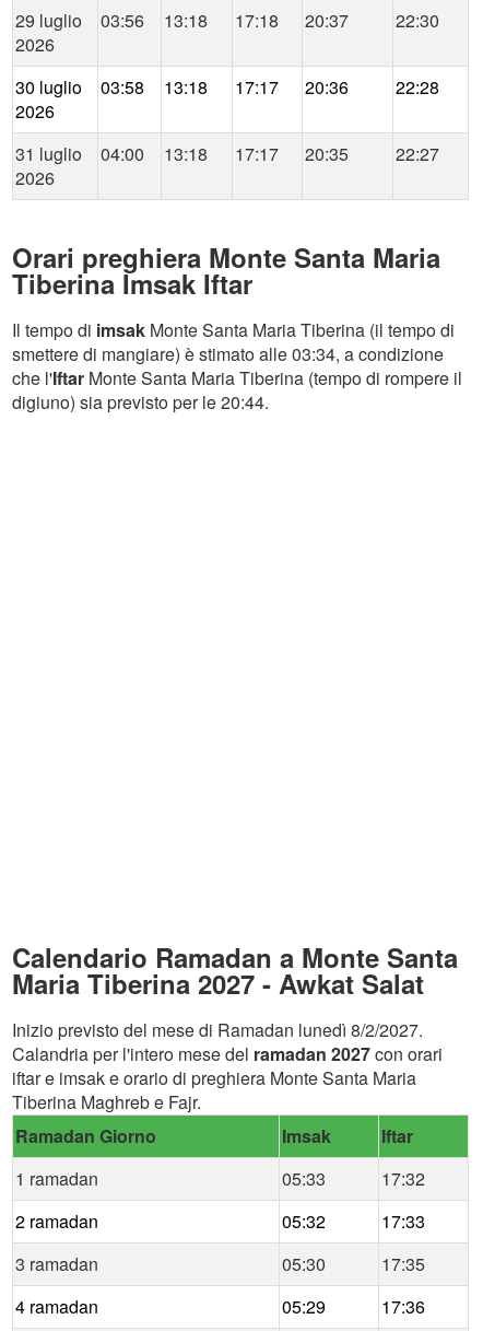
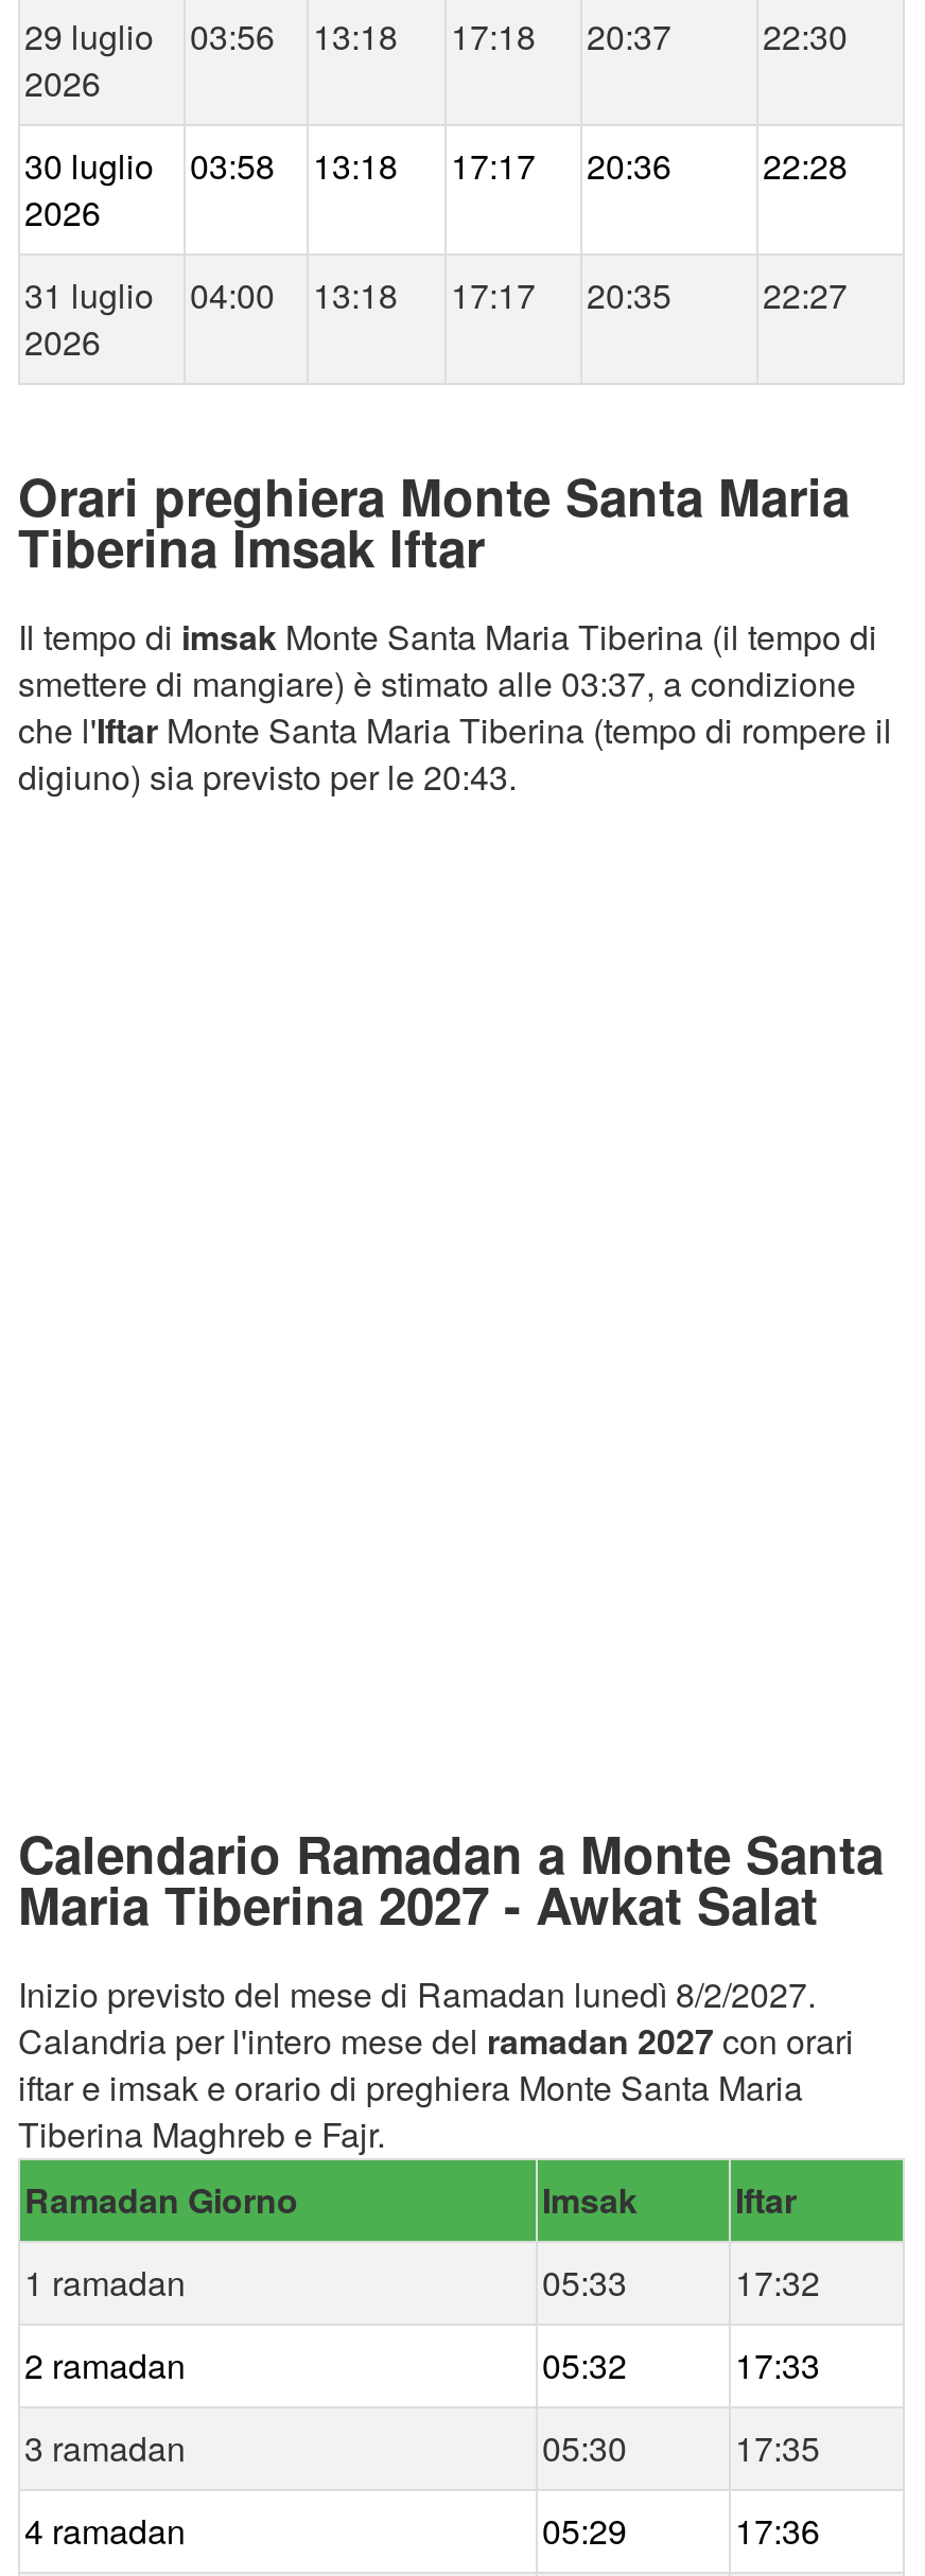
- smettere di mangiare) è stimato alle 03:34, a condizione
+ smettere di mangiare) è stimato alle 03:37, a condizione

- digiuno) sia previsto per le 20:44.
+ digiuno) sia previsto per le 20:43.
